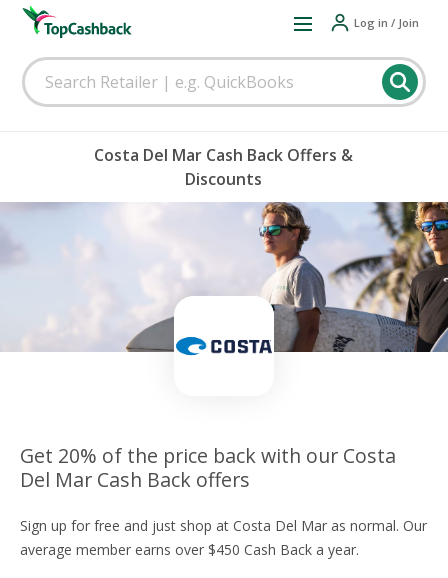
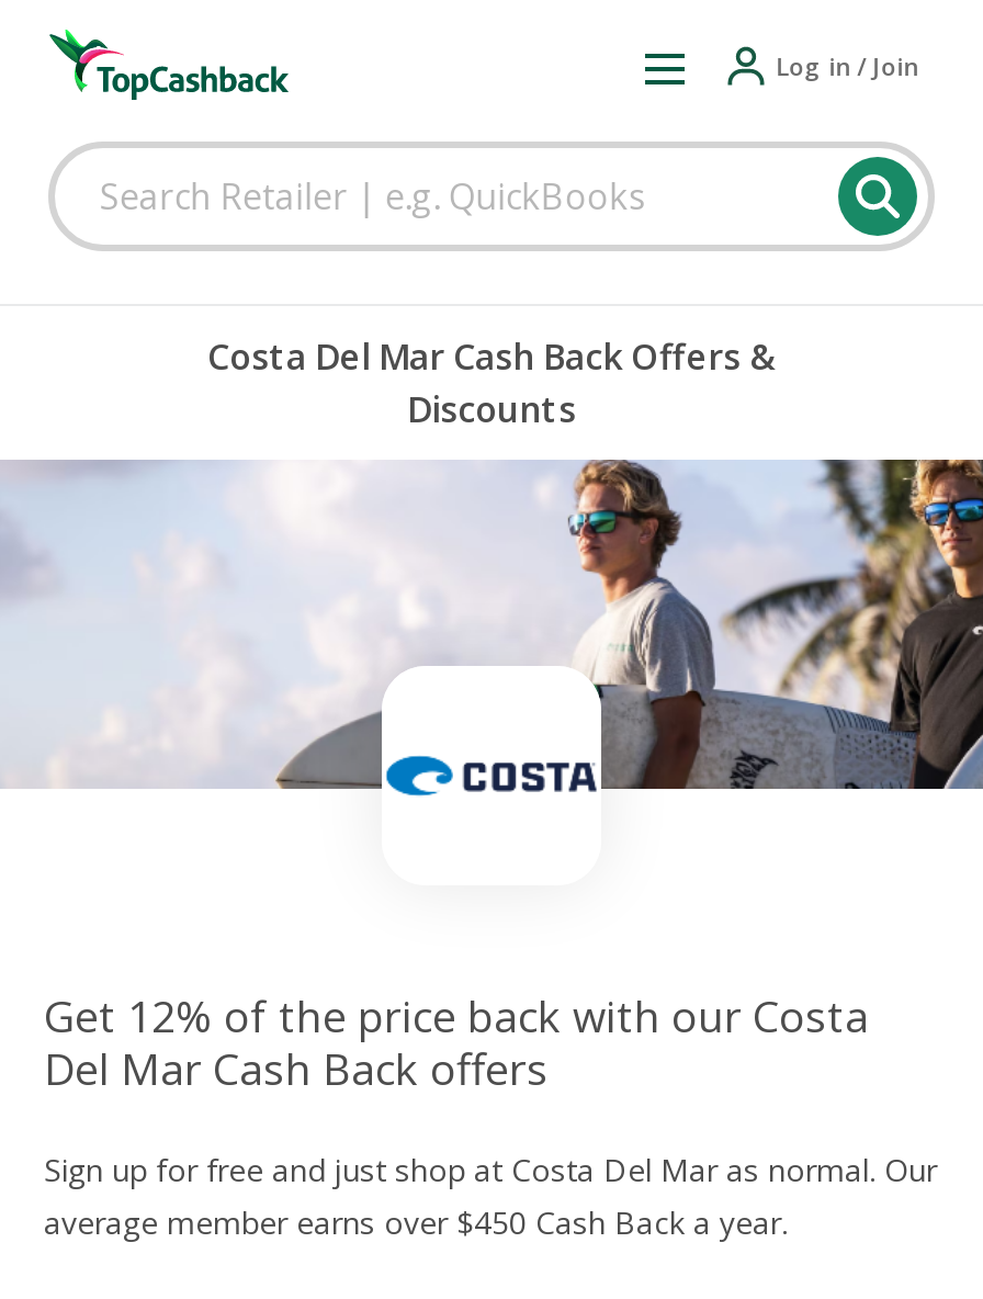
- Get 20% of the price back with our Costa
+ Get 12% of the price back with our Costa
